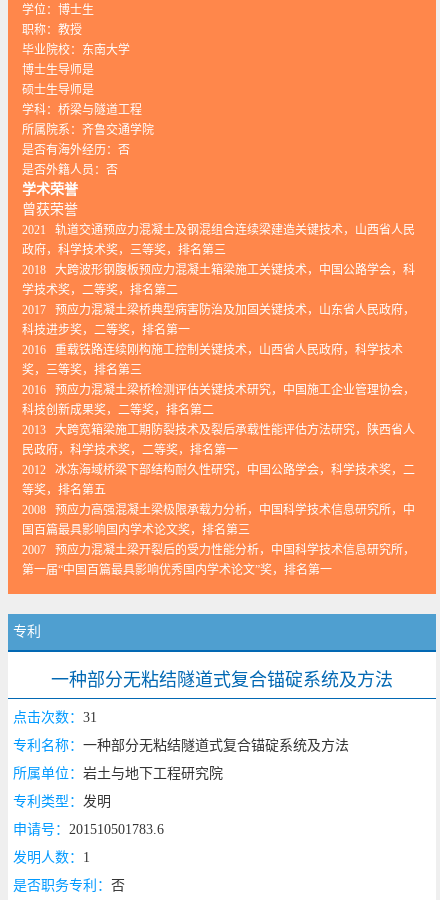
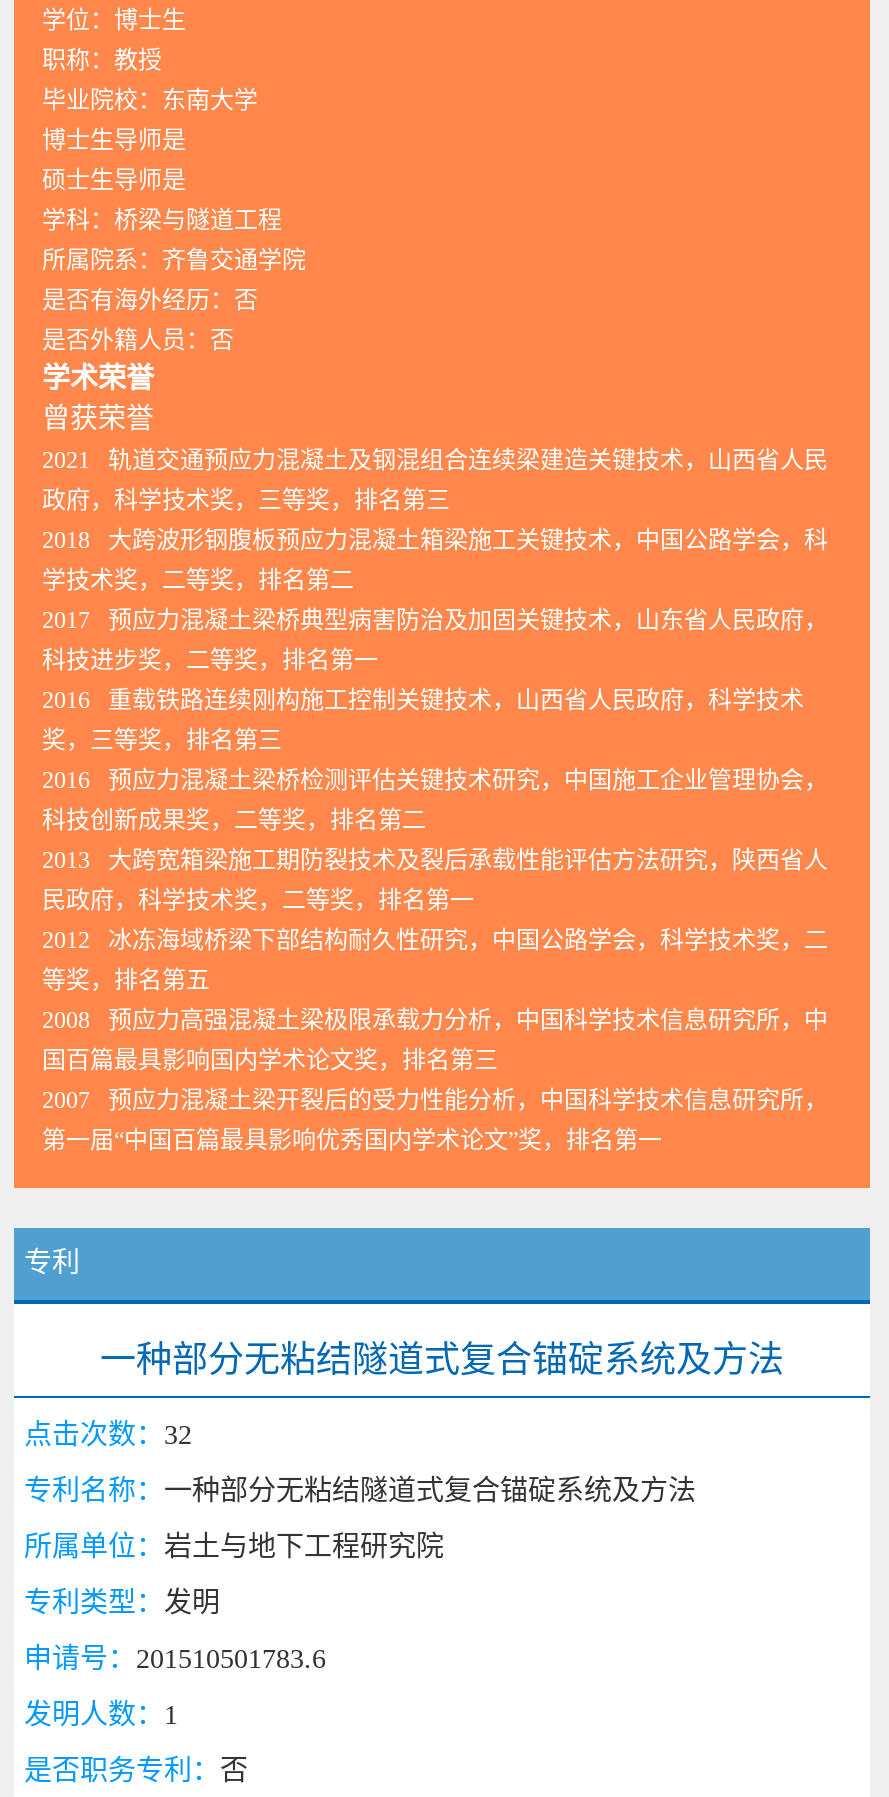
- 点击次数：31
+ 点击次数：32
